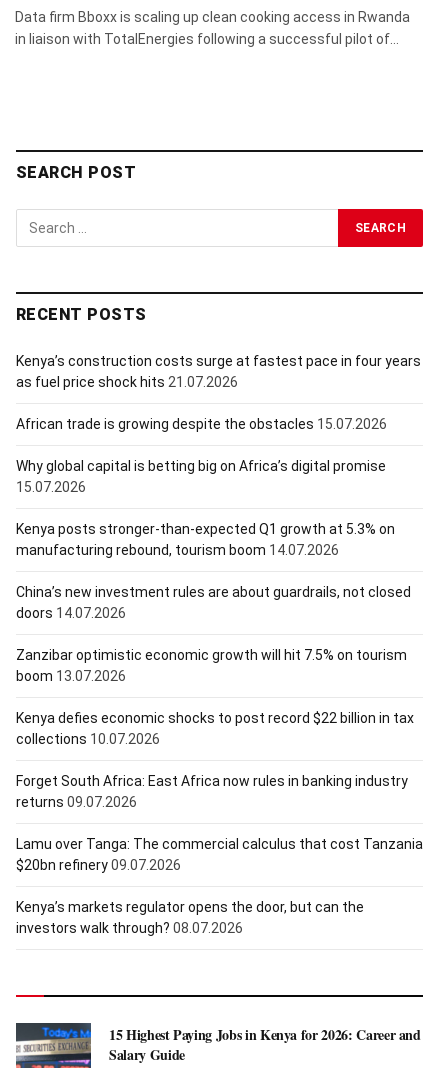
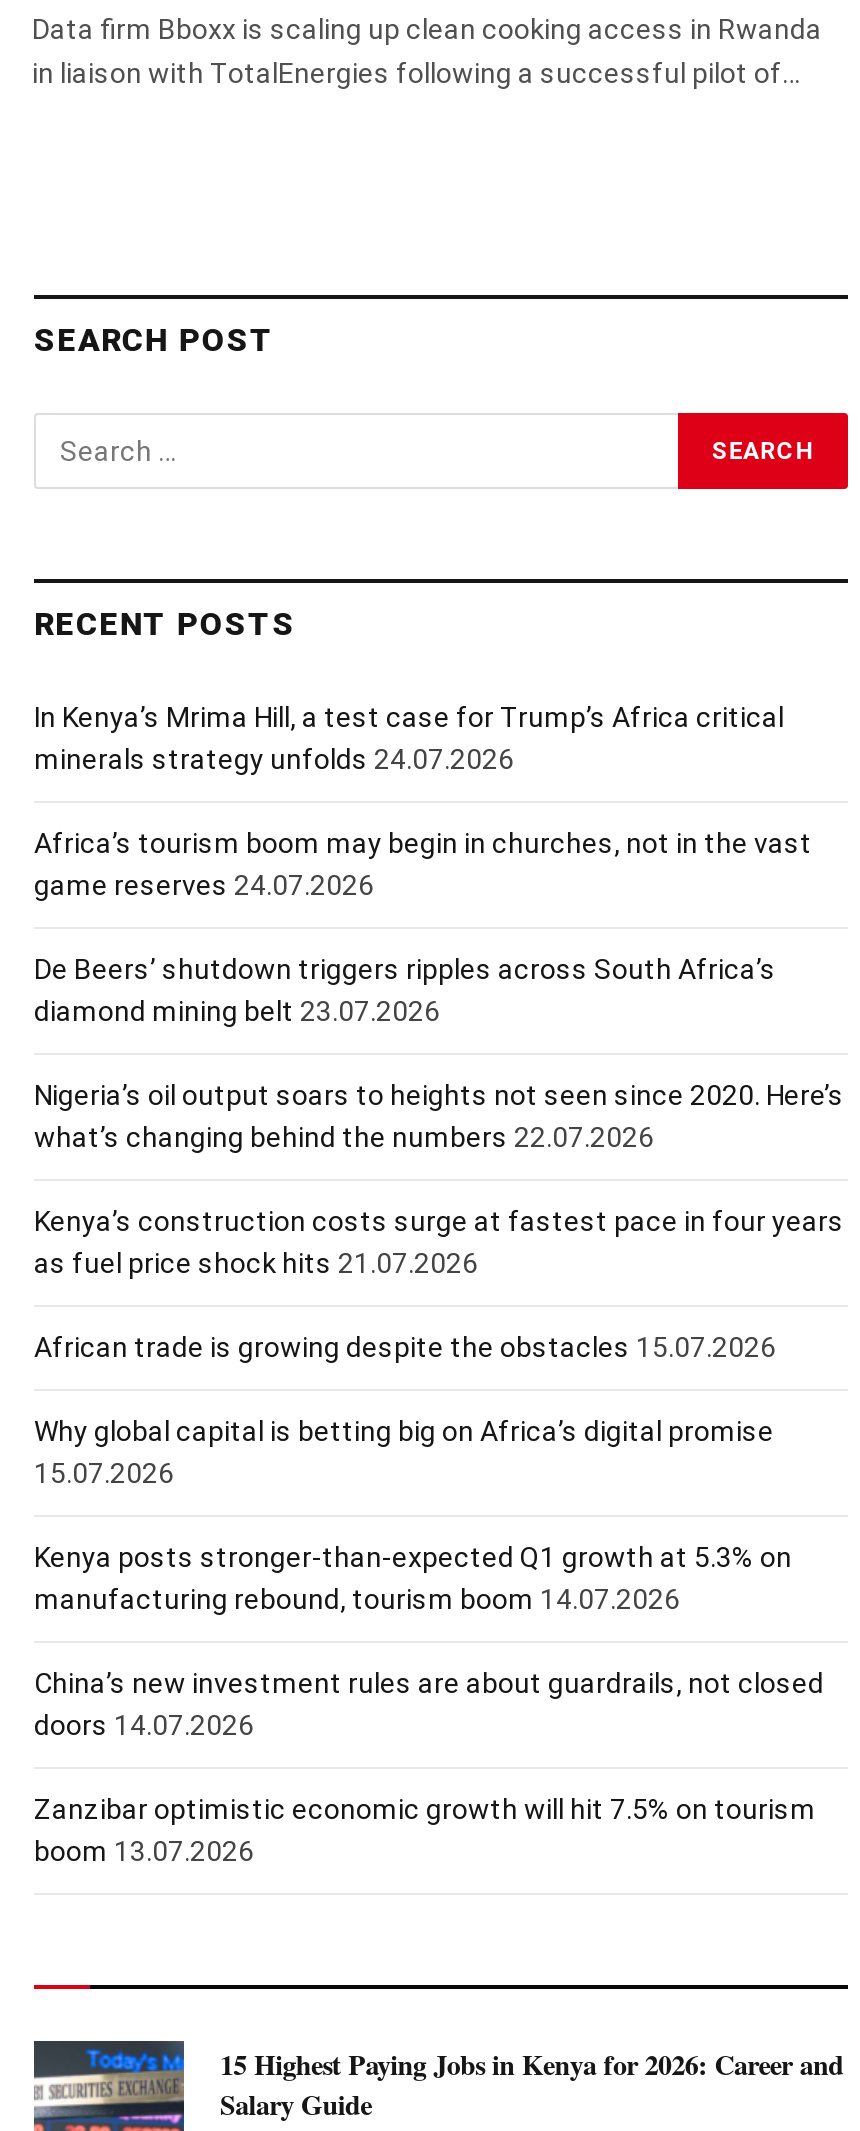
+ In Kenya’s Mrima Hill, a test case for Trump’s Africa critical
+ minerals strategy unfolds 24.07.2026
+ Africa’s tourism boom may begin in churches, not in the vast
+ game reserves 24.07.2026
+ De Beers’ shutdown triggers ripples across South Africa’s
+ diamond mining belt 23.07.2026
+ Nigeria’s oil output soars to heights not seen since 2020. Here’s
+ what’s changing behind the numbers 22.07.2026

moved down: Kenya’s construction costs surge at fastest pace in four years | as fuel price shock hits 21.07.2026 | African trade is growing despite the obstacles 15.07.2026 | ... | Zanzibar optimistic economic growth will hit 7.5% on tourism | boom 13.07.2026

- Kenya defies economic shocks to post record $22 billion in tax
- collections 10.07.2026
- Forget South Africa: East Africa now rules in banking industry
- returns 09.07.2026
- Lamu over Tanga: The commercial calculus that cost Tanzania
- $20bn refinery 09.07.2026
- Kenya’s markets regulator opens the door, but can the
- investors walk through? 08.07.2026
